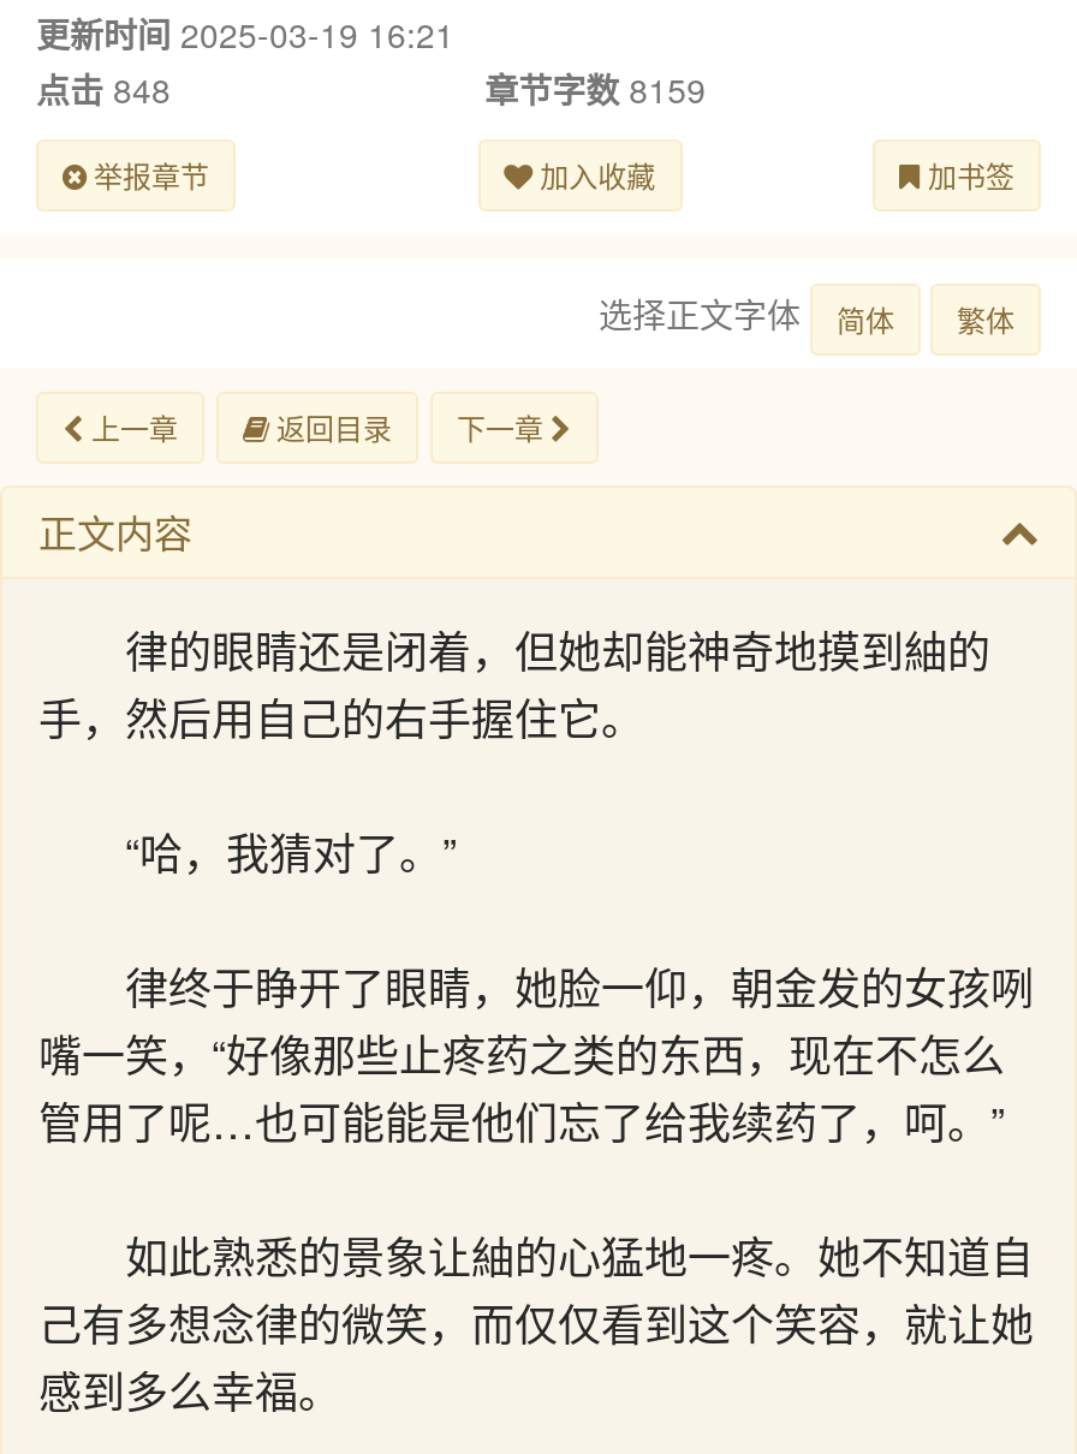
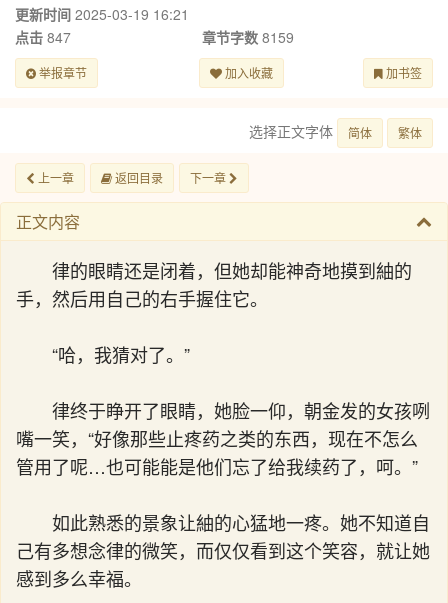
- 点击848
+ 点击847
